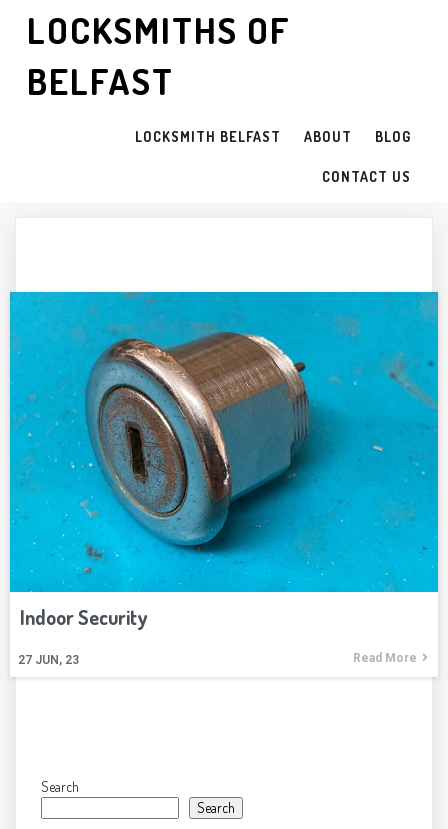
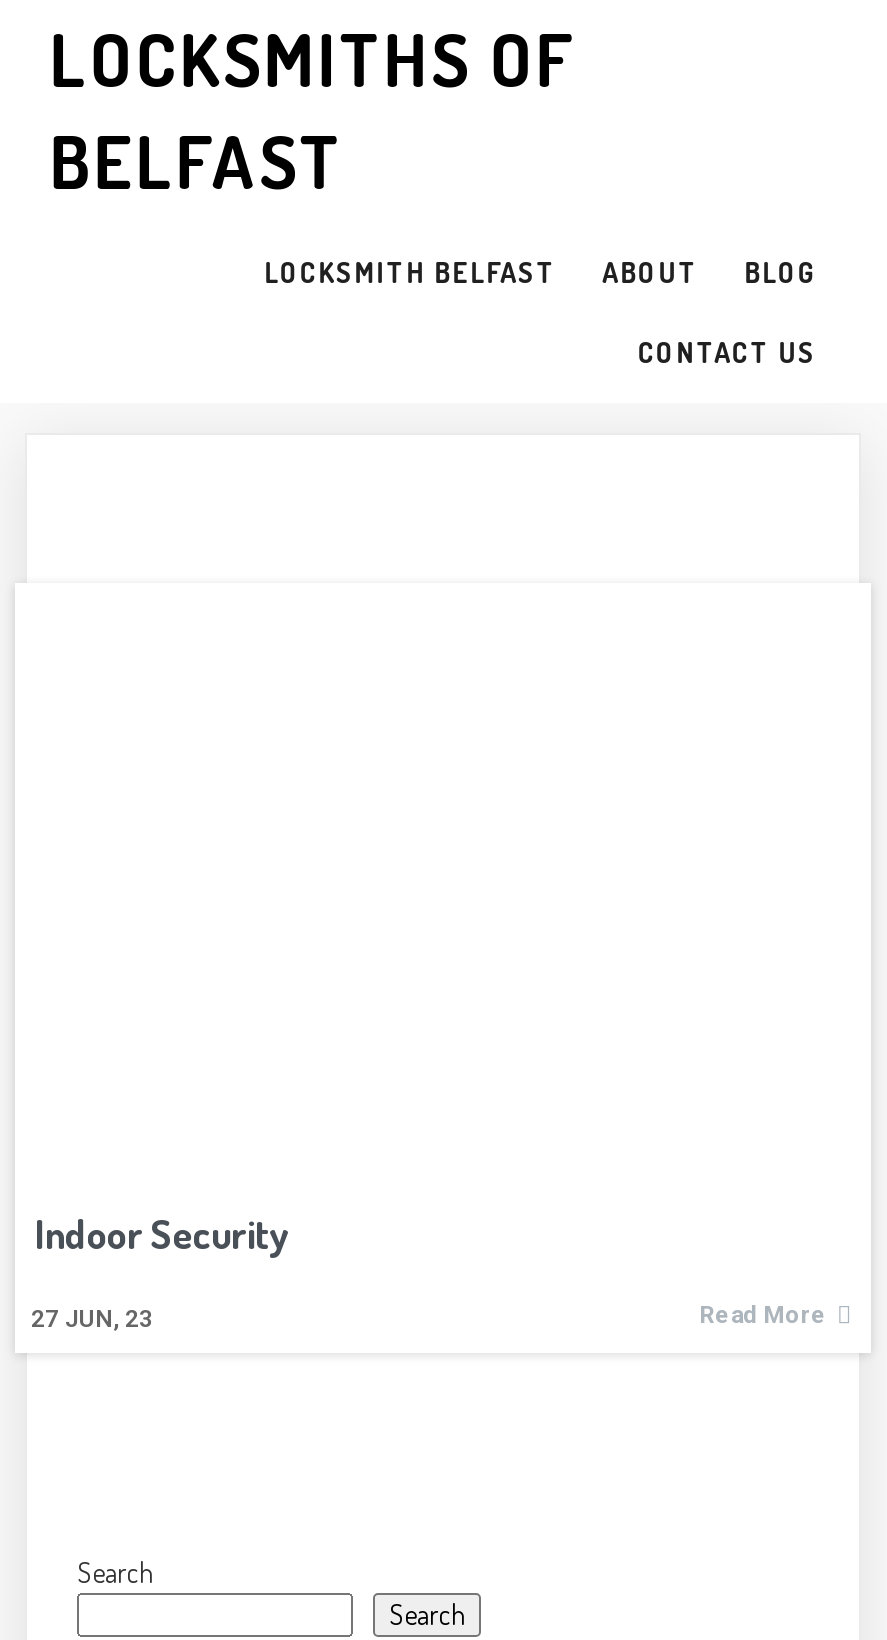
- [image]
